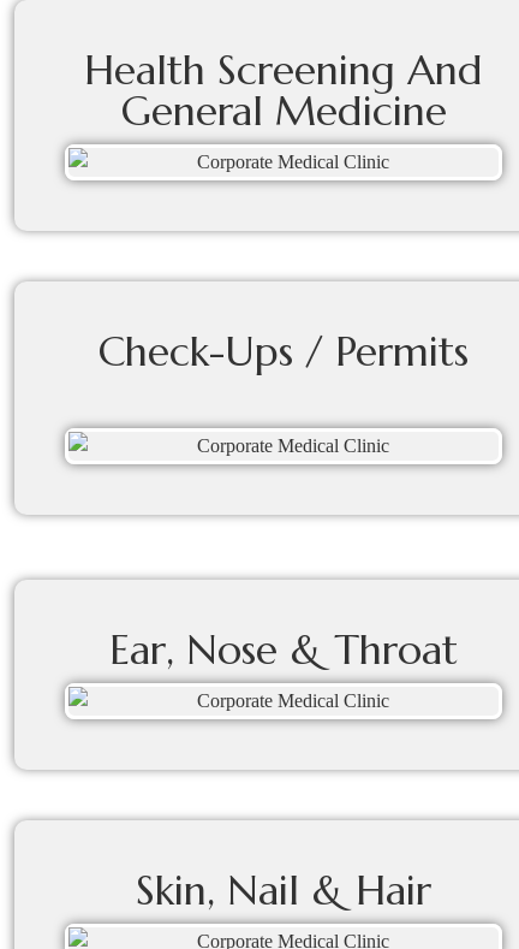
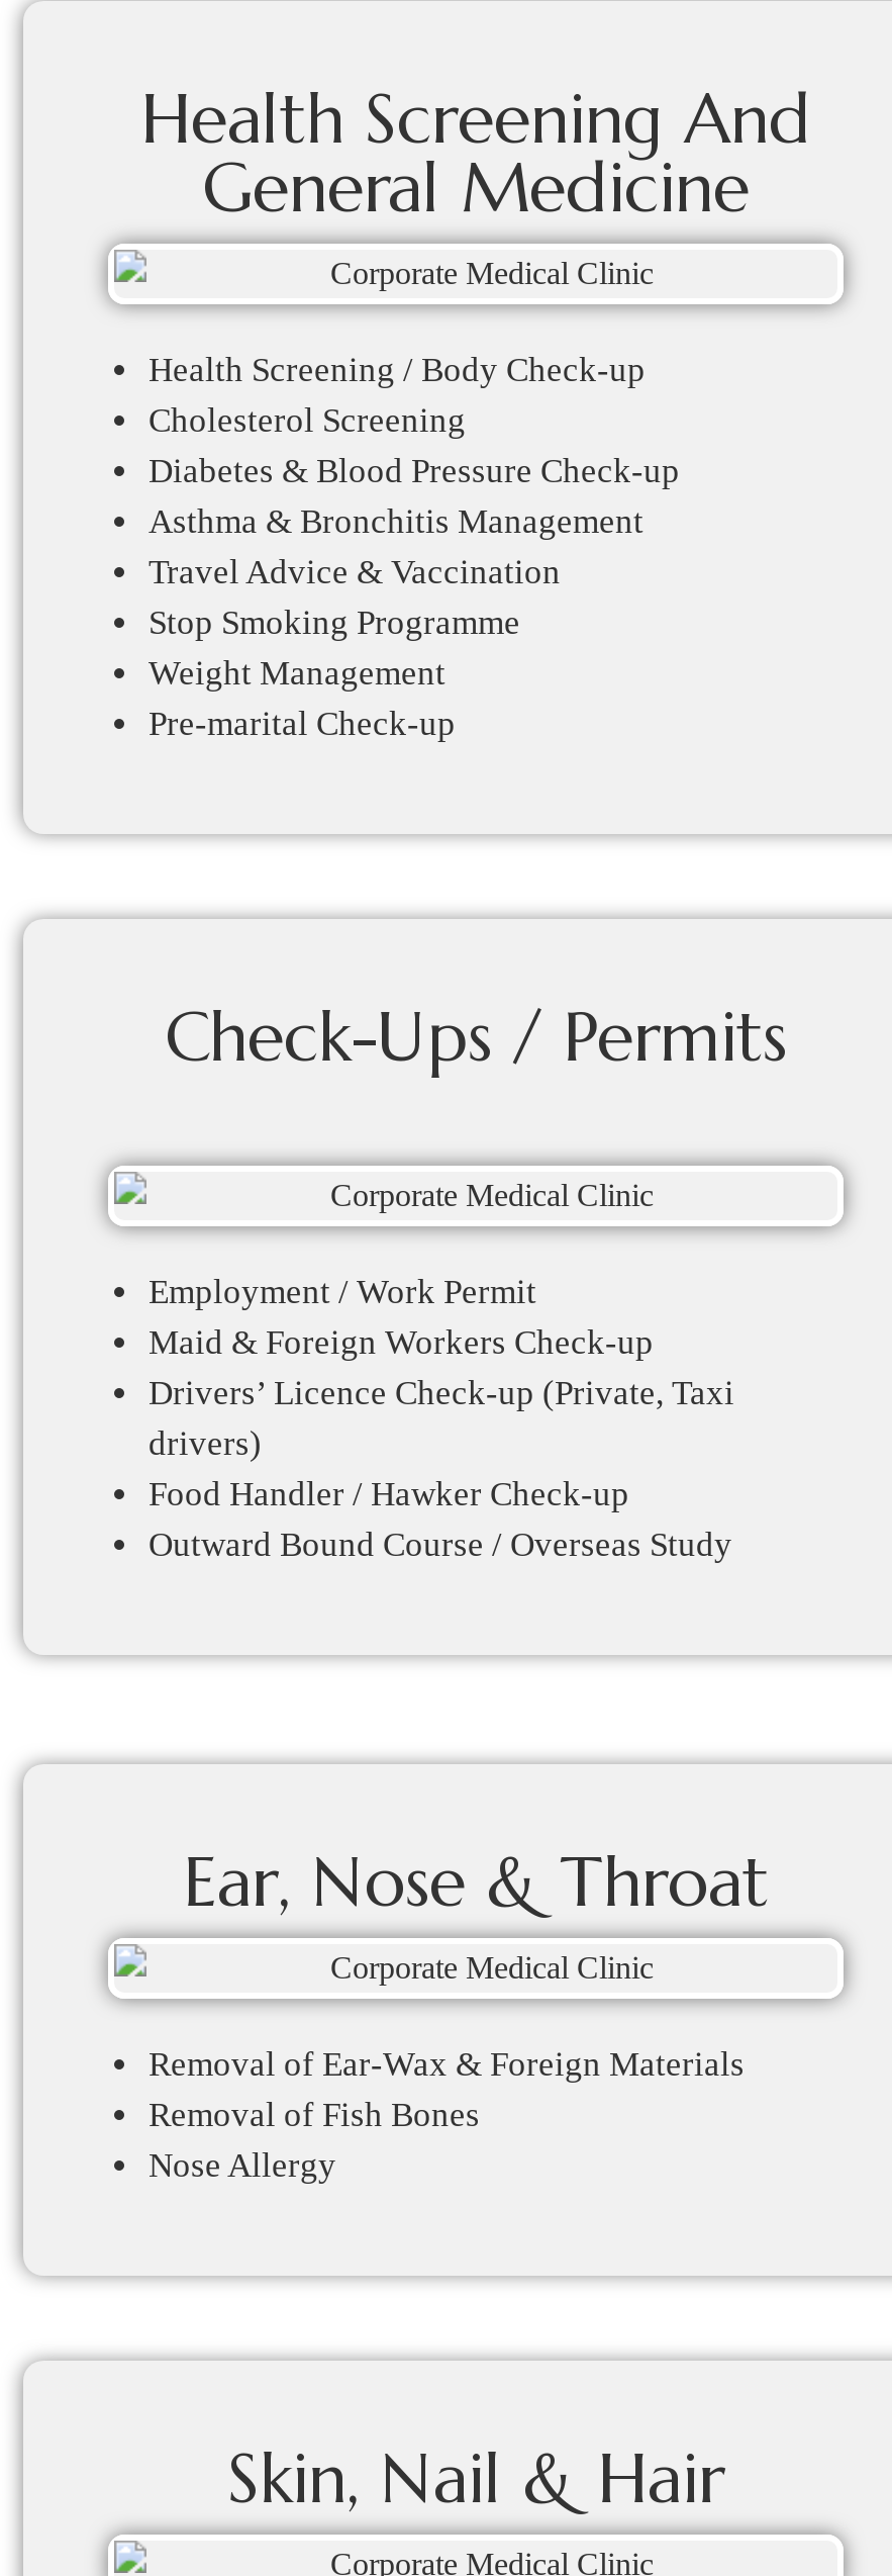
+ Health Screening / Body Check-up
+ Cholesterol Screening
+ Diabetes & Blood Pressure Check-up
+ Asthma & Bronchitis Management
+ Travel Advice & Vaccination
+ Stop Smoking Programme
+ Weight Management
+ Pre-marital Check-up

+ Employment / Work Permit
+ Maid & Foreign Workers Check-up
+ Drivers’ Licence Check-up (Private, Taxi
+ drivers)
+ Food Handler / Hawker Check-up
+ Outward Bound Course / Overseas Study

+ Removal of Ear-Wax & Foreign Materials
+ Removal of Fish Bones
+ Nose Allergy
